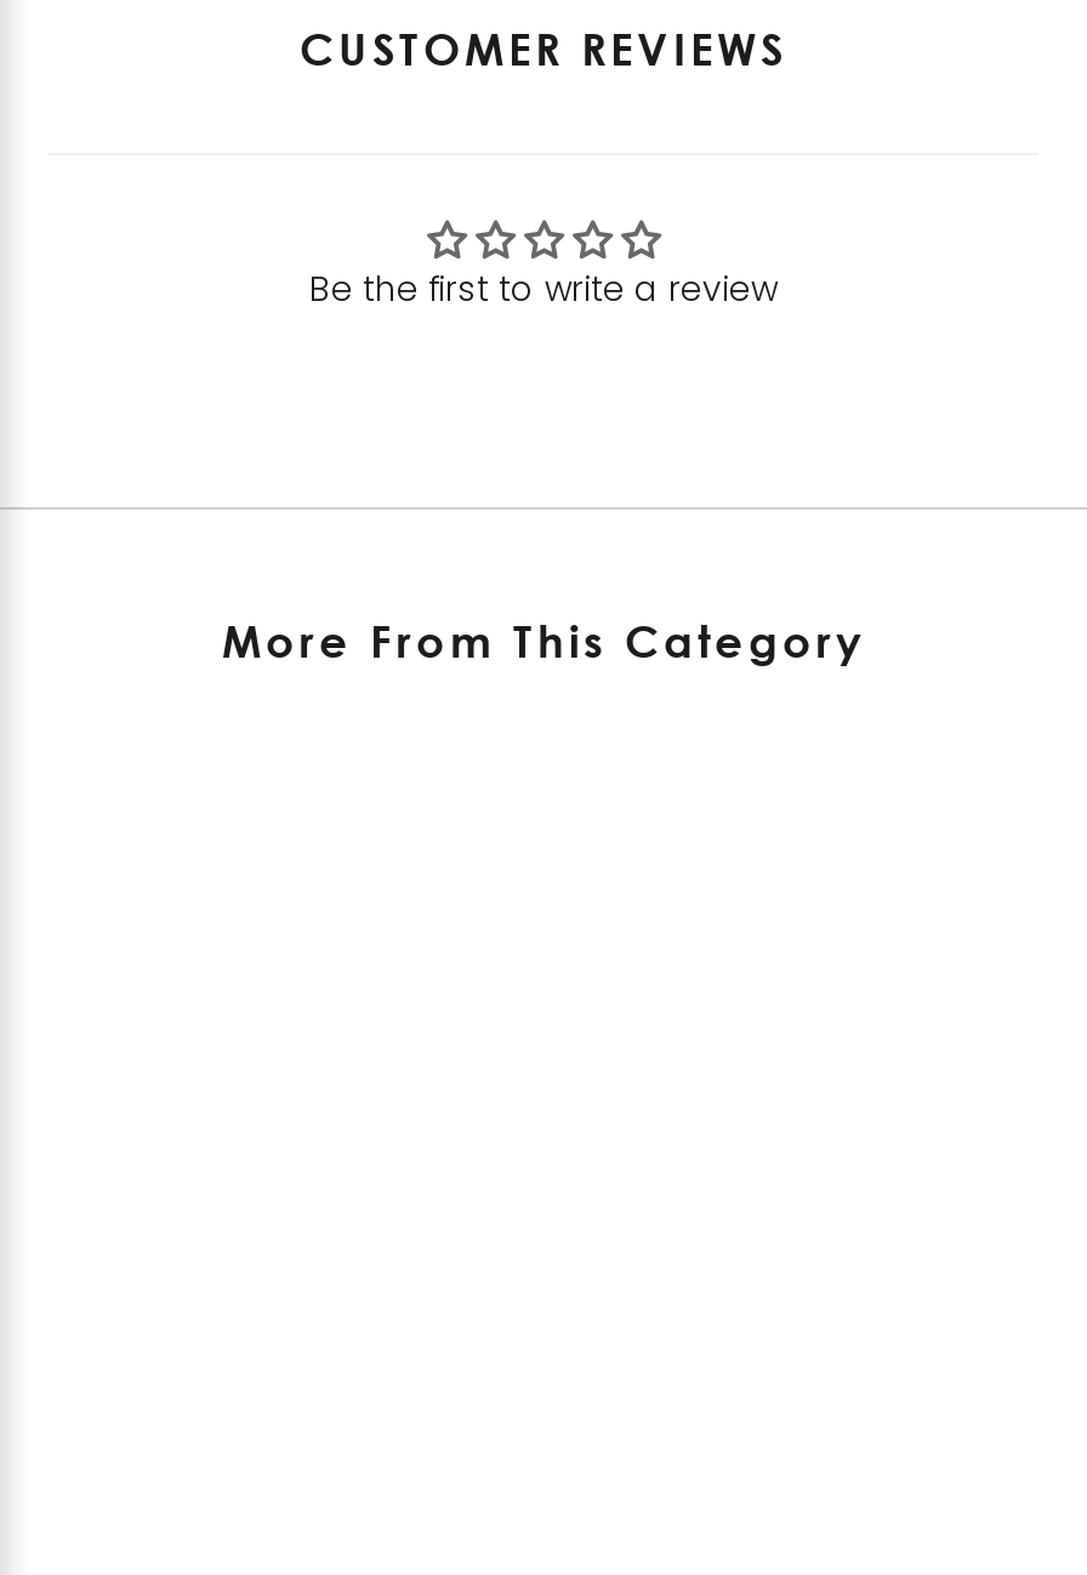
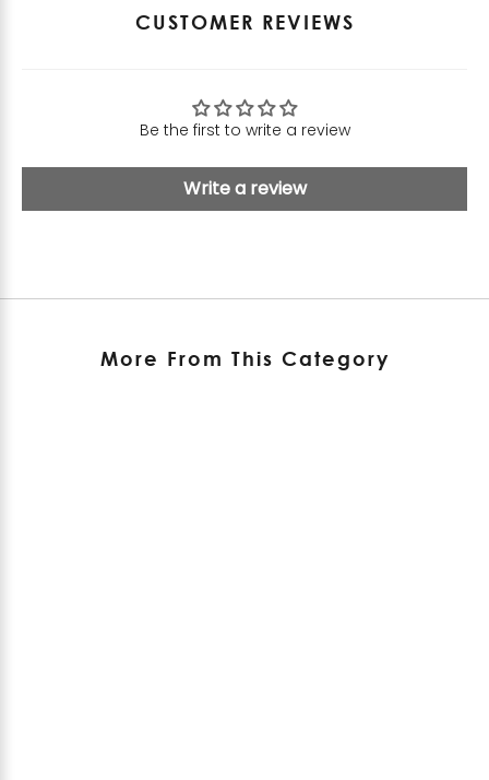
+ Write a review
